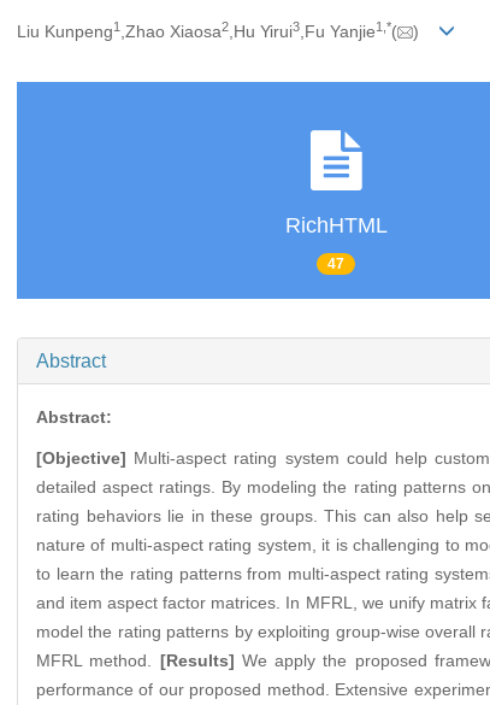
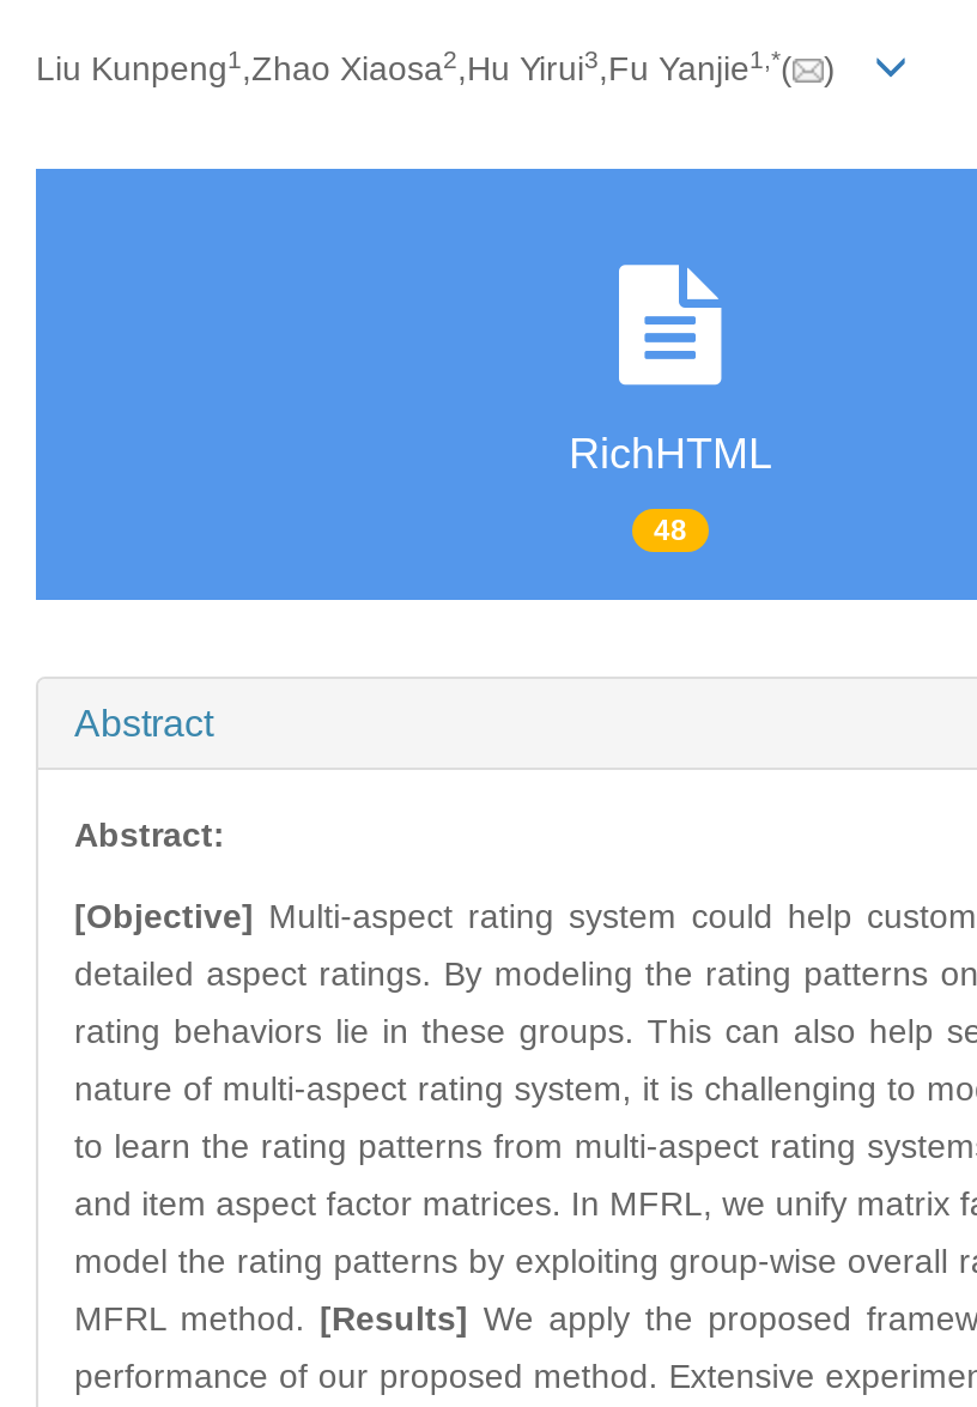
- 47
+ 48
